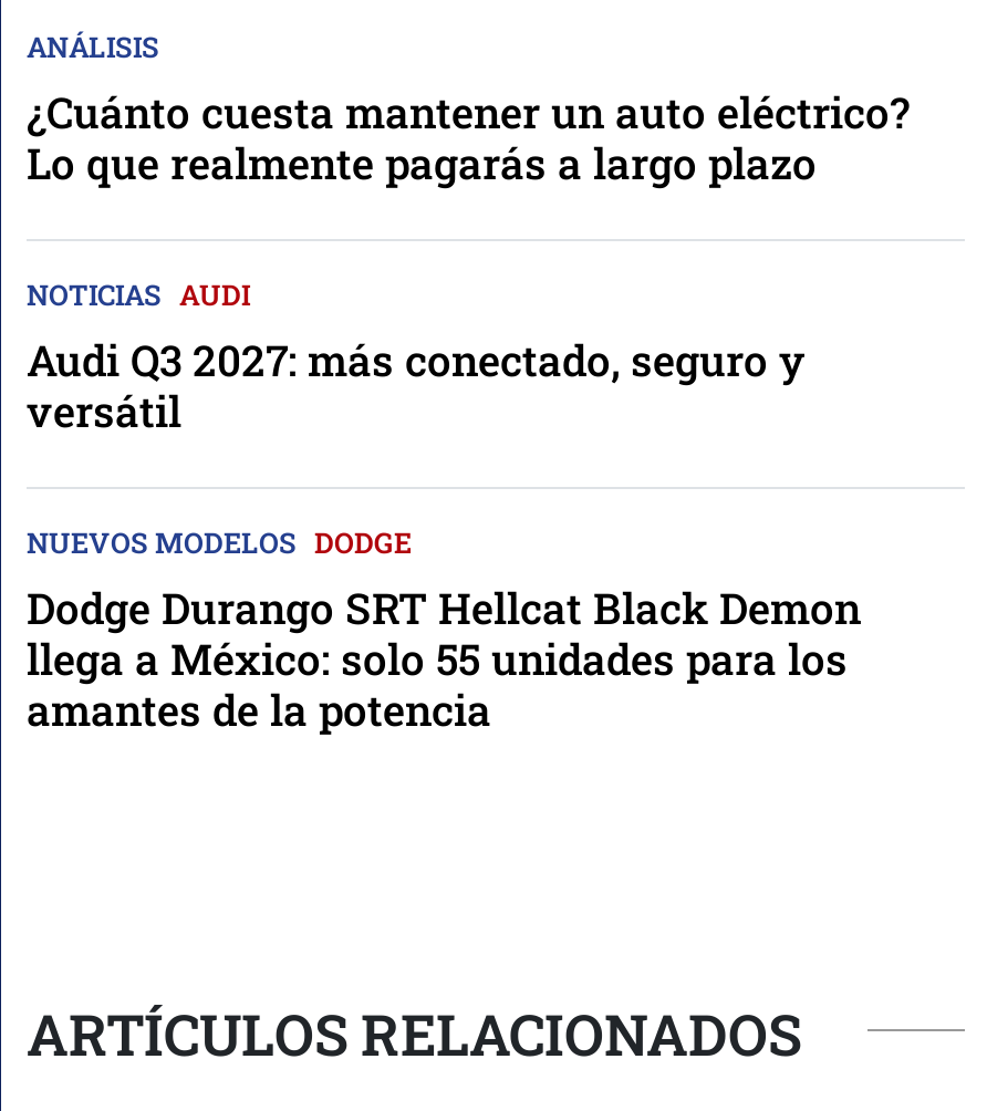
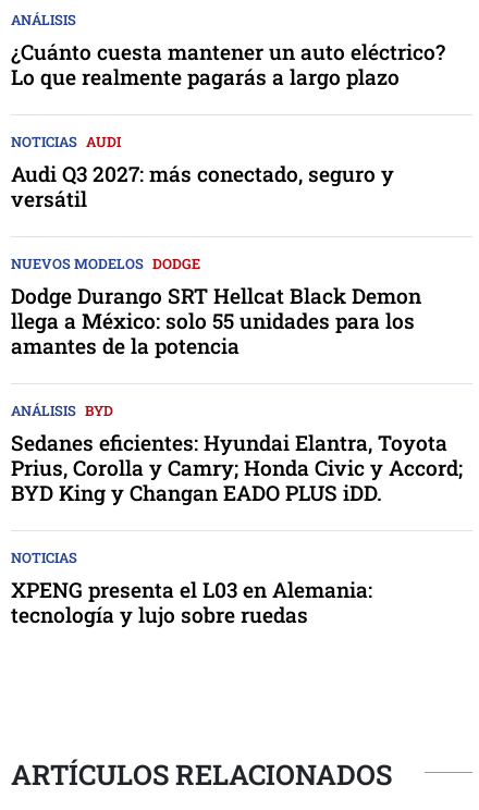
+ ANÁLISIS BYD
+ Sedanes eficientes: Hyundai Elantra, Toyota
+ Prius, Corolla y Camry; Honda Civic y Accord;
+ BYD King y Changan EADO PLUS iDD.
+ NOTICIAS
+ XPENG presenta el L03 en Alemania:
+ tecnología y lujo sobre ruedas
